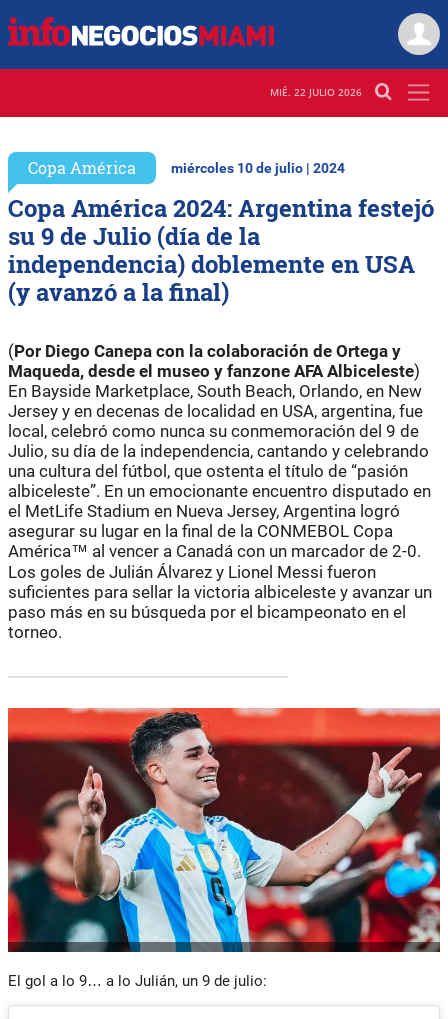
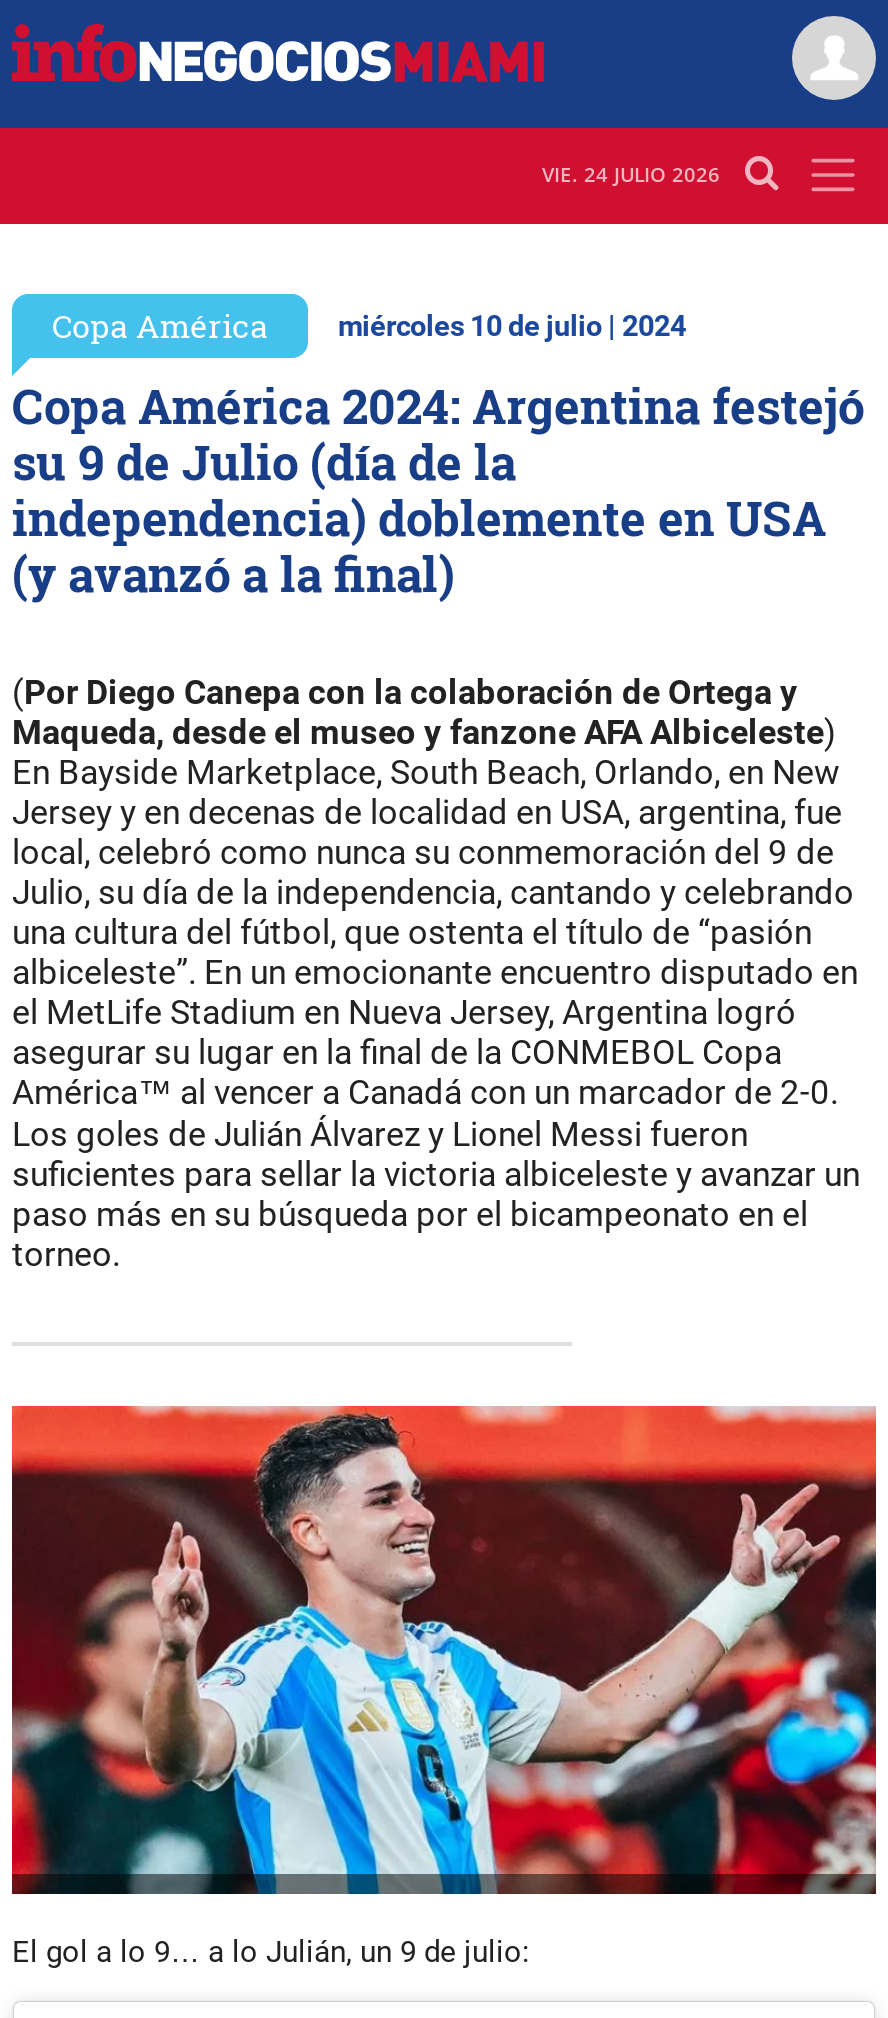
- MIÉ. 22 JULIO 2026
+ VIE. 24 JULIO 2026
